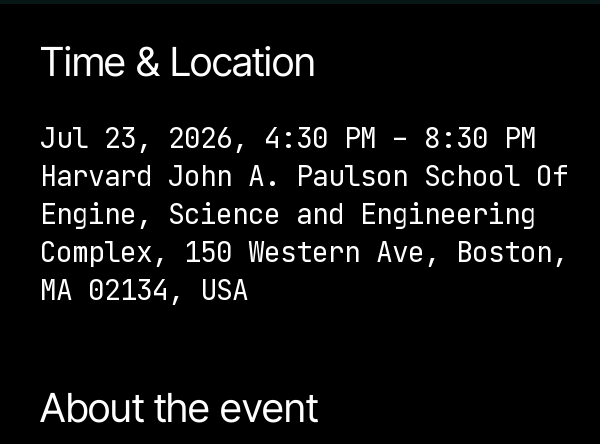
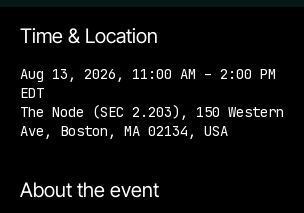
- Jul 23, 2026, 4:30 PM – 8:30 PM
- Harvard John A. Paulson School Of
- Engine, Science and Engineering
- Complex, 150 Western Ave, Boston,
- MA 02134, USA
+ Aug 13, 2026, 11:00 AM – 2:00 PM
+ EDT
+ The Node (SEC 2.203), 150 Western
+ Ave, Boston, MA 02134, USA
